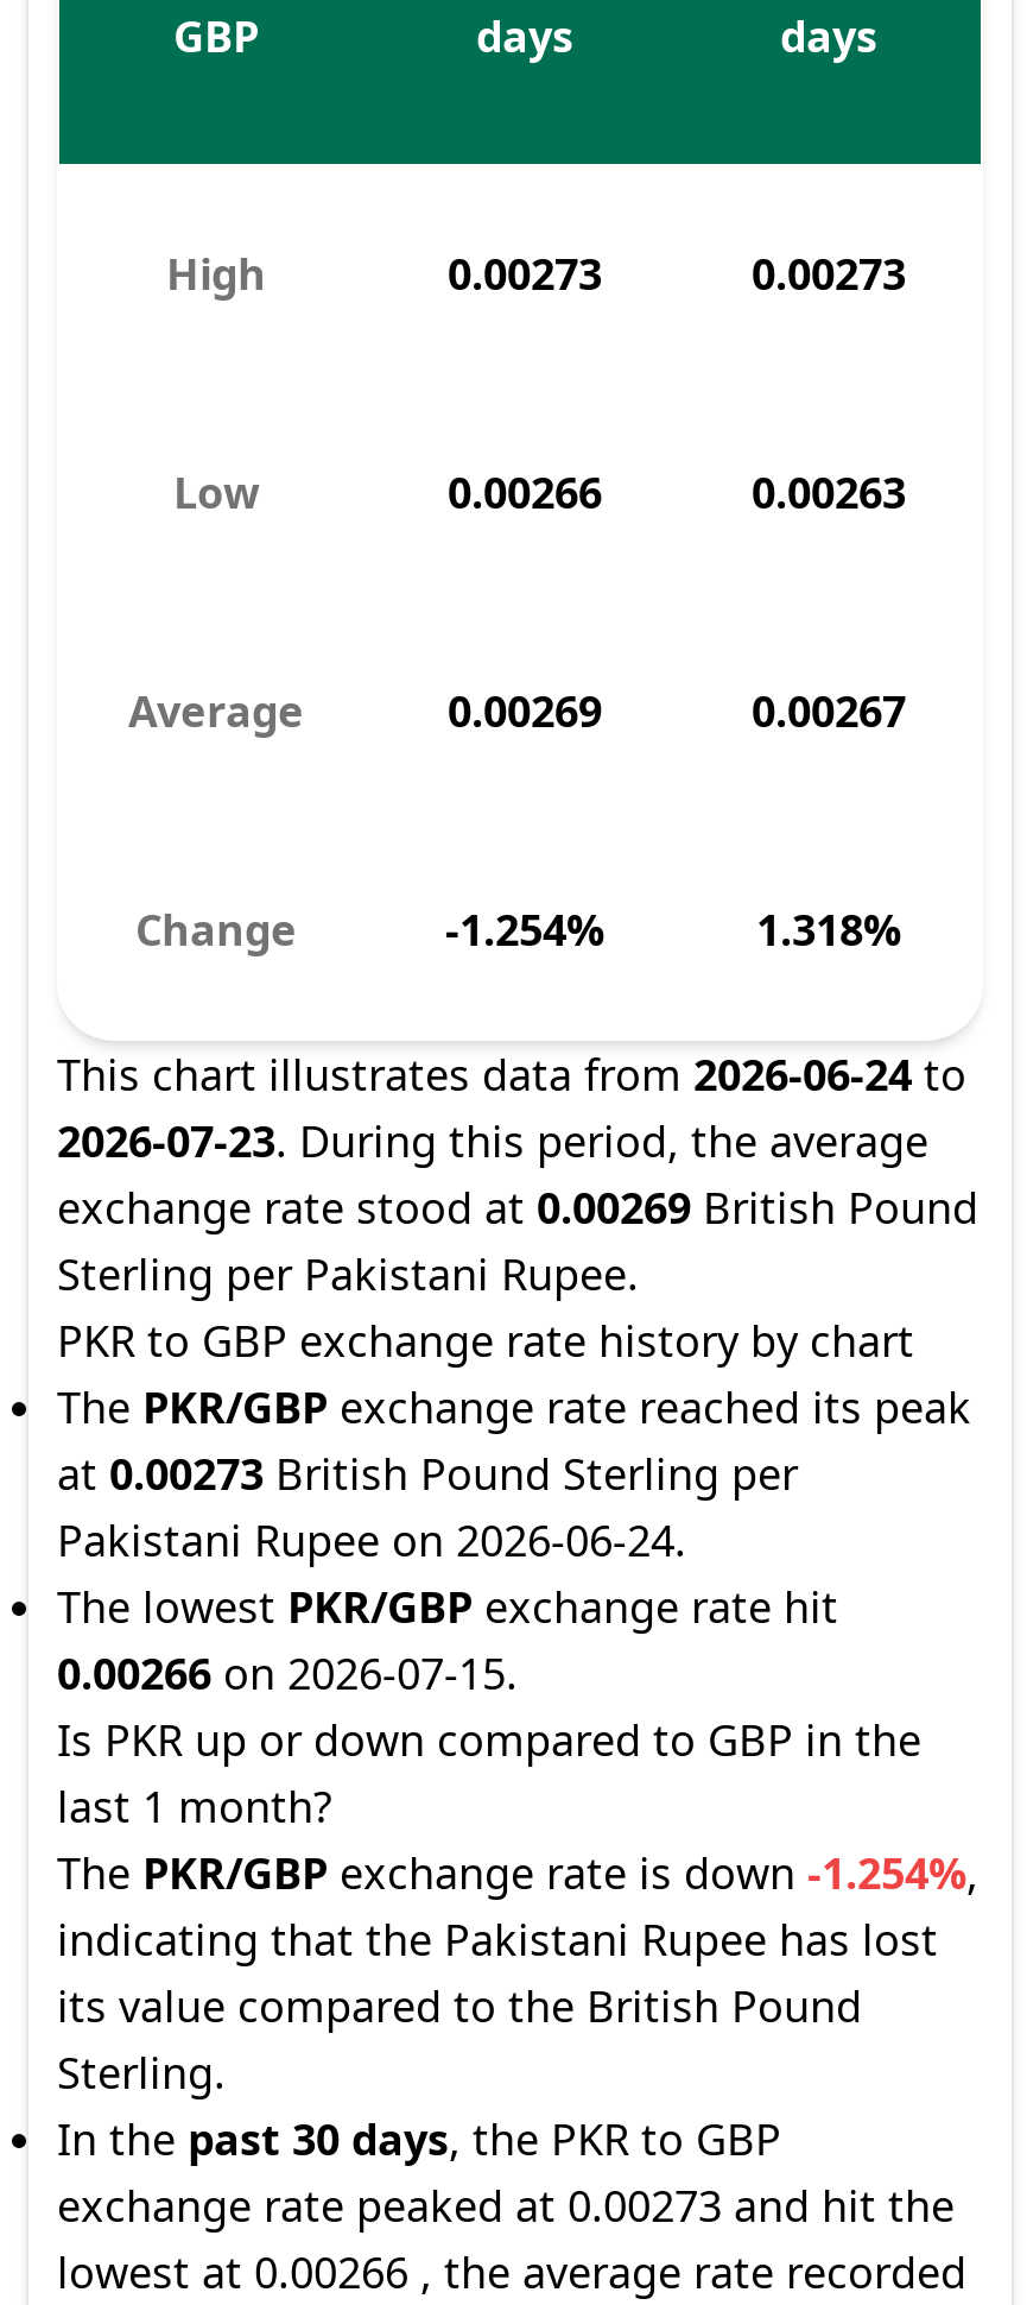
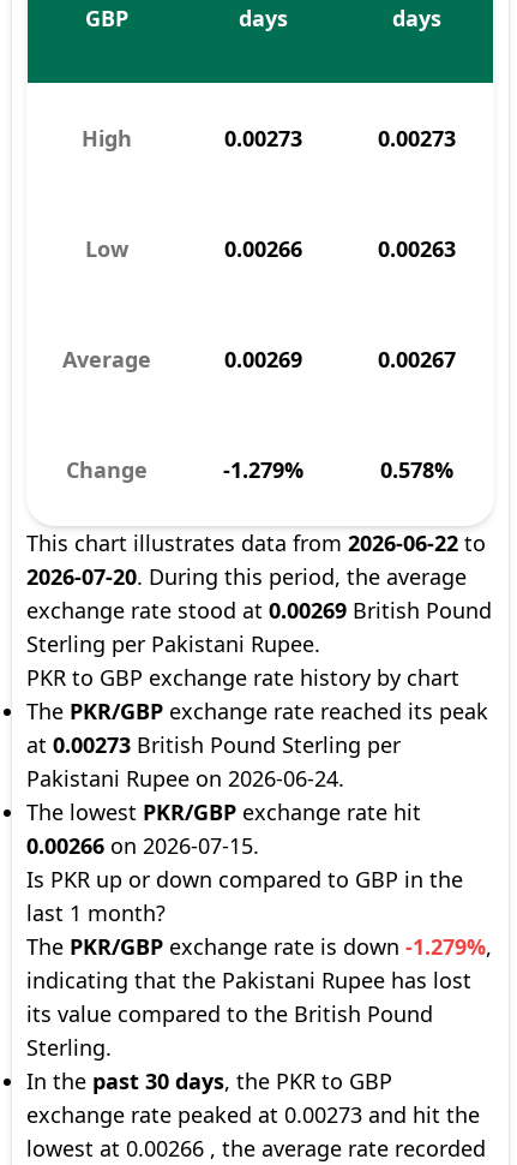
- -1.254%
+ -1.279%

- 1.318%
+ 0.578%

- This chart illustrates data from 2026-06-24 to
+ This chart illustrates data from 2026-06-22 to

- 2026-07-23. During this period, the average
+ 2026-07-20. During this period, the average

- The PKR/GBP exchange rate is down -1.254%,
+ The PKR/GBP exchange rate is down -1.279%,
